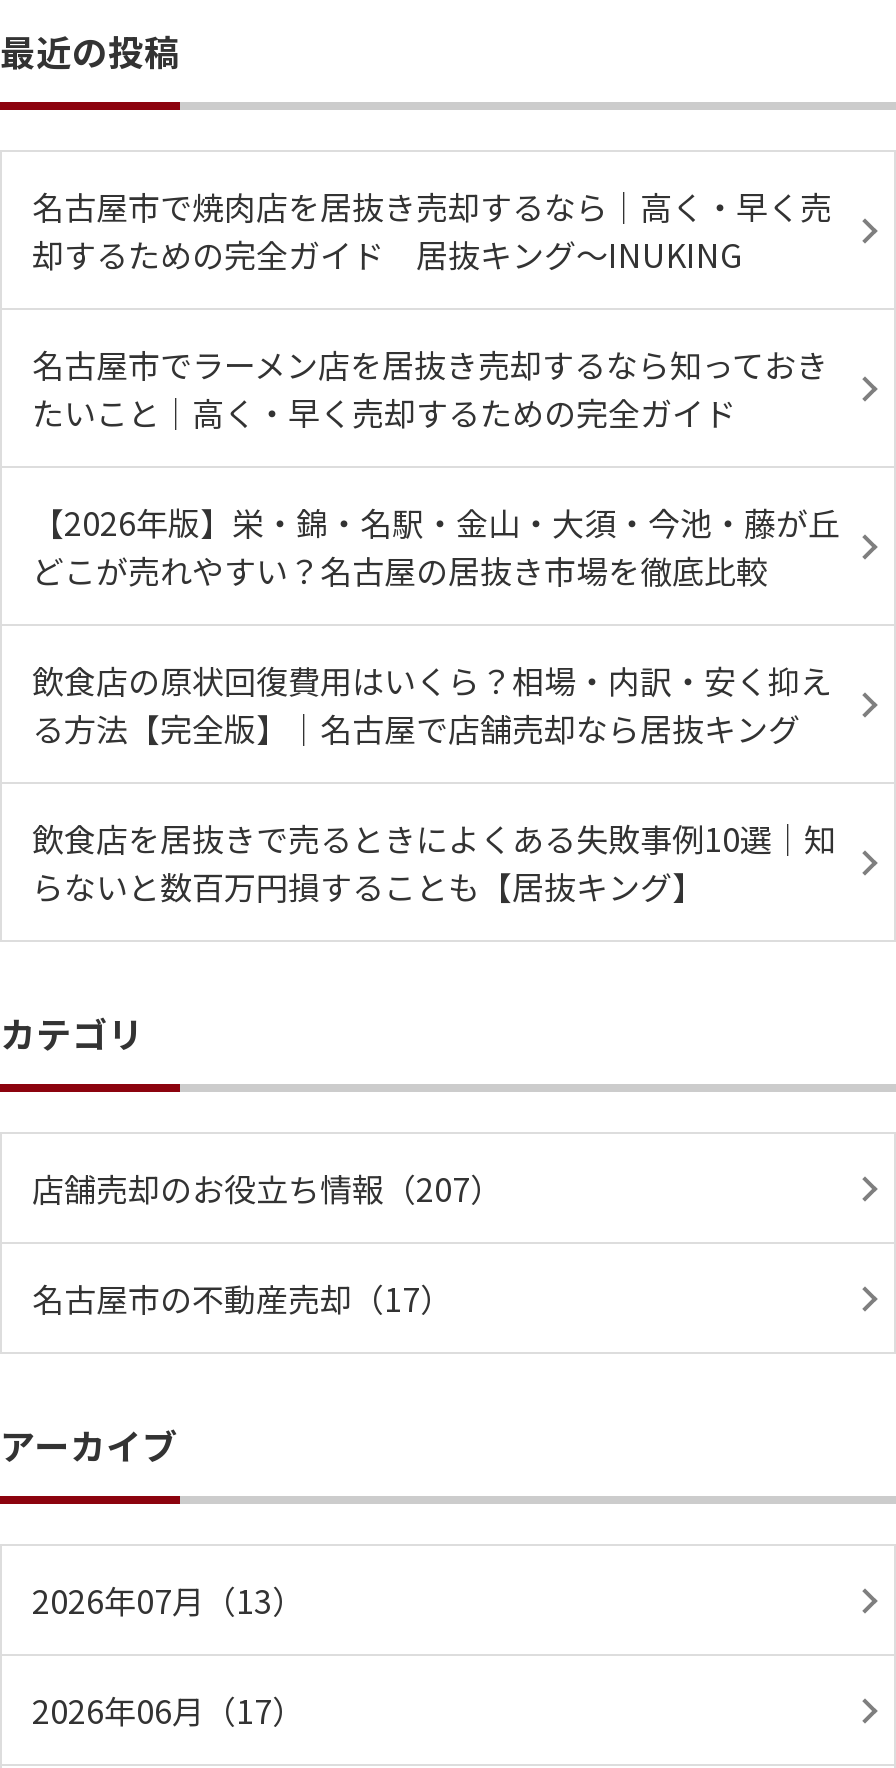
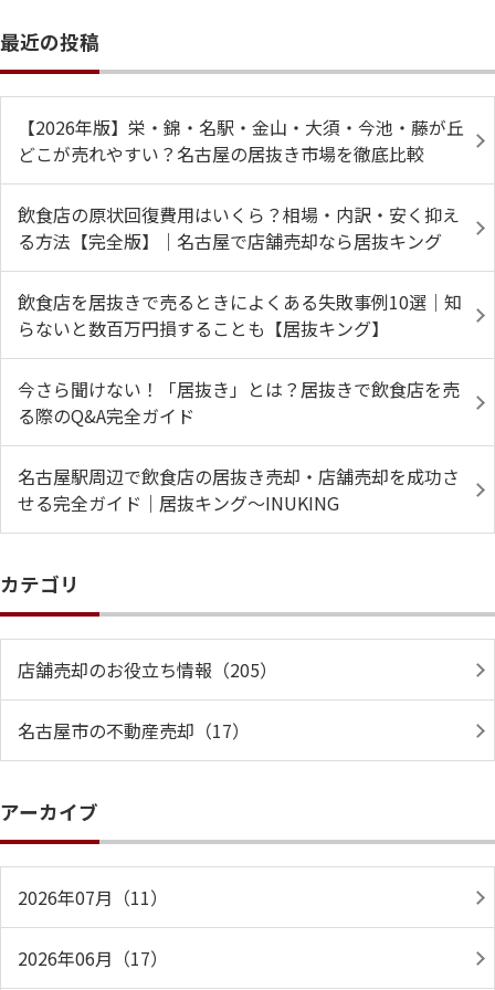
- 名古屋市で焼肉店を居抜き売却するなら｜高く・早く売
- 却するための完全ガイド 居抜キング～INUKING
- 名古屋市でラーメン店を居抜き売却するなら知っておき
- たいこと｜高く・早く売却するための完全ガイド

moved up: 【2026年版】栄・錦・名駅・金山・大須・今池・藤が丘 | どこが売れやすい？名古屋の居抜き市場を徹底比較 | 飲食店の原状回復費用はいくら？相場・内訳・安く抑え | る方法【完全版】｜名古屋で店舗売却なら居抜キング | 飲食店を居抜きで売るときによくある失敗事例10選｜知 | らないと数百万円損することも【居抜キング】

+ 今さら聞けない！「居抜き」とは？居抜きで飲食店を売
+ る際のQ&A完全ガイド
+ 名古屋駅周辺で飲食店の居抜き売却・店舗売却を成功さ
+ せる完全ガイド｜居抜キング～INUKING

- 店舗売却のお役立ち情報（207）
+ 店舗売却のお役立ち情報（205）

- 2026年07月（13）
+ 2026年07月（11）
